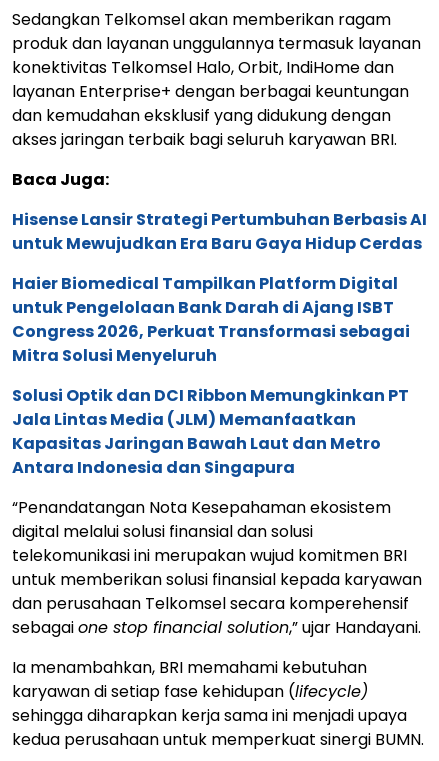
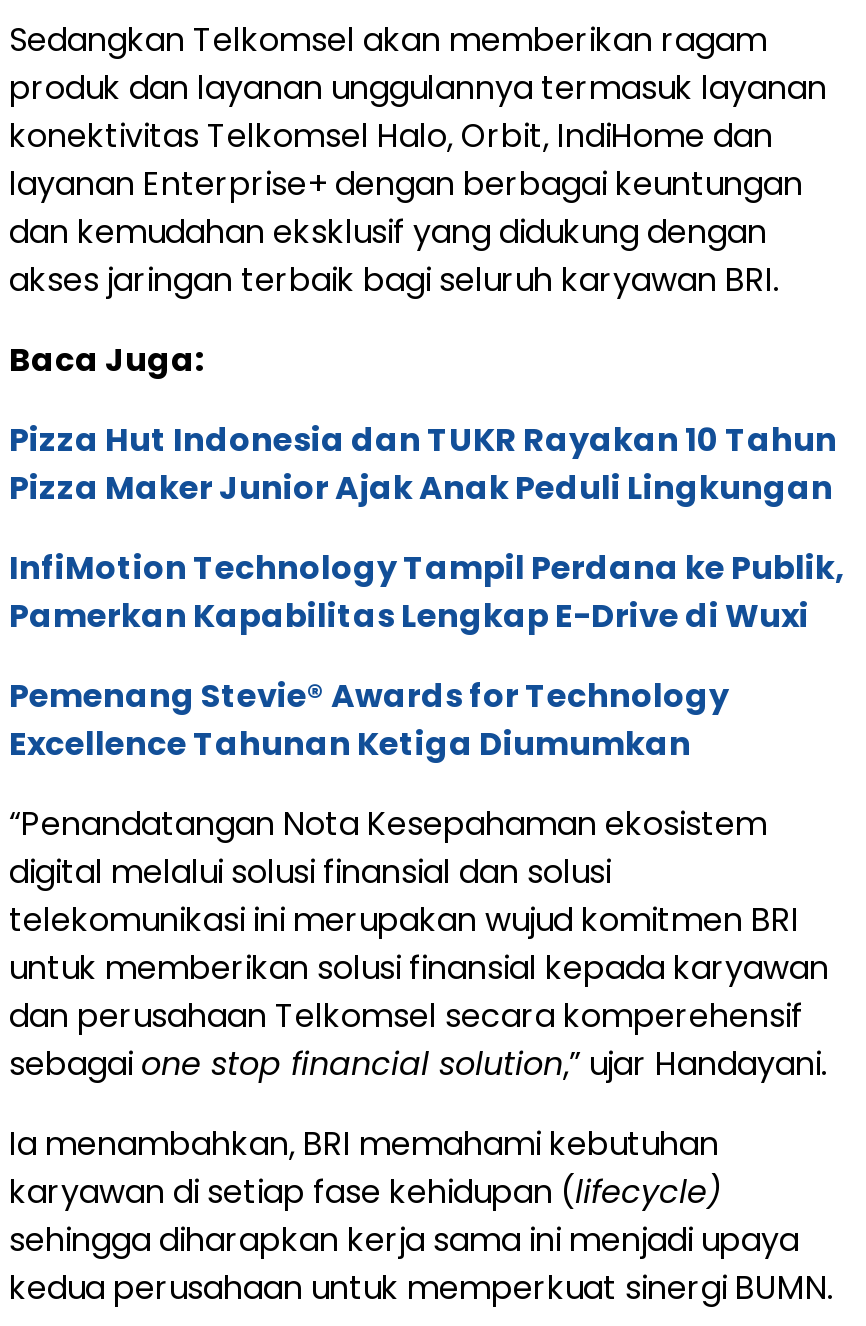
- Hisense Lansir Strategi Pertumbuhan Berbasis AI
- untuk Mewujudkan Era Baru Gaya Hidup Cerdas
+ Pizza Hut Indonesia dan TUKR Rayakan 10 Tahun
+ Pizza Maker Junior Ajak Anak Peduli Lingkungan

- Haier Biomedical Tampilkan Platform Digital
- untuk Pengelolaan Bank Darah di Ajang ISBT
- Congress 2026, Perkuat Transformasi sebagai
- Mitra Solusi Menyeluruh
+ InfiMotion Technology Tampil Perdana ke Publik,
+ Pamerkan Kapabilitas Lengkap E-Drive di Wuxi

- Solusi Optik dan DCI Ribbon Memungkinkan PT
- Jala Lintas Media (JLM) Memanfaatkan
- Kapasitas Jaringan Bawah Laut dan Metro
- Antara Indonesia dan Singapura
+ Pemenang Stevie® Awards for Technology
+ Excellence Tahunan Ketiga Diumumkan
